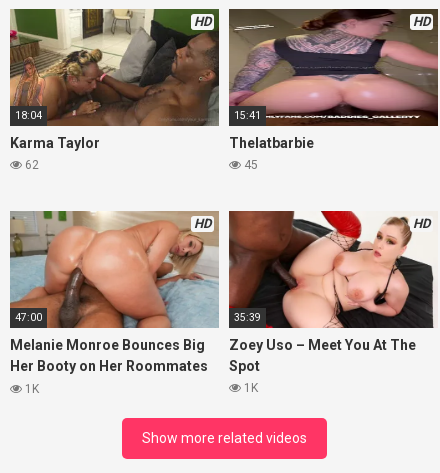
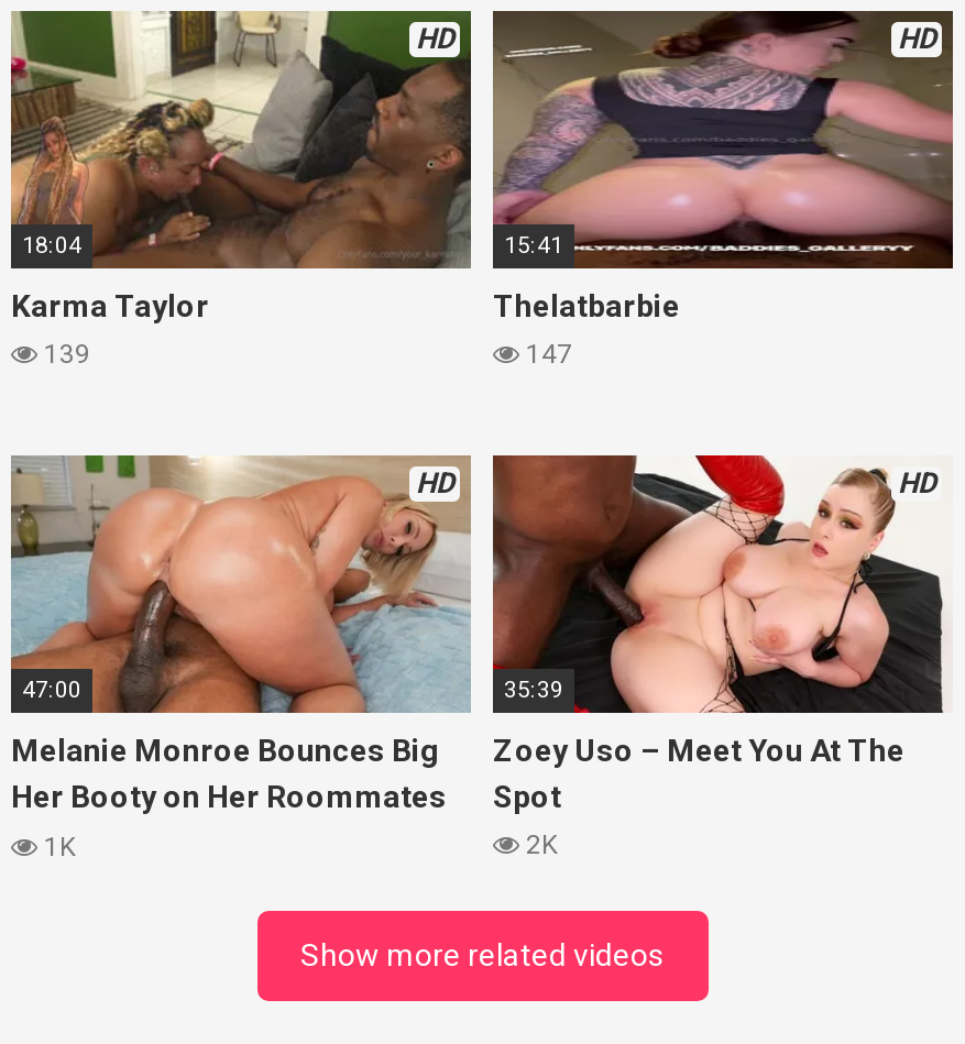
- 62
+ 139

- 45
+ 147

- 1K
+ 2K
